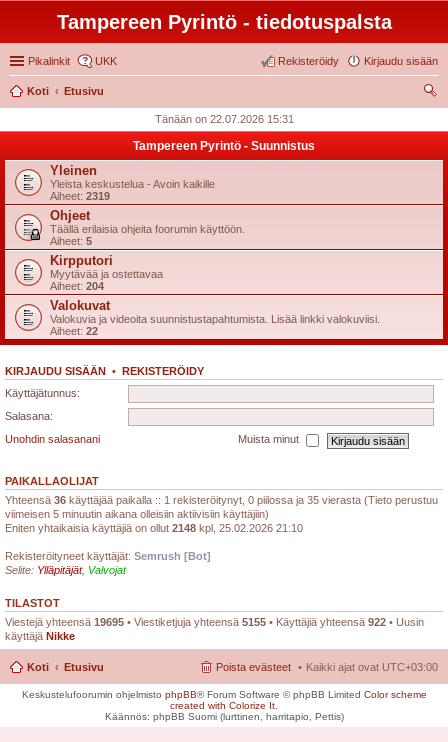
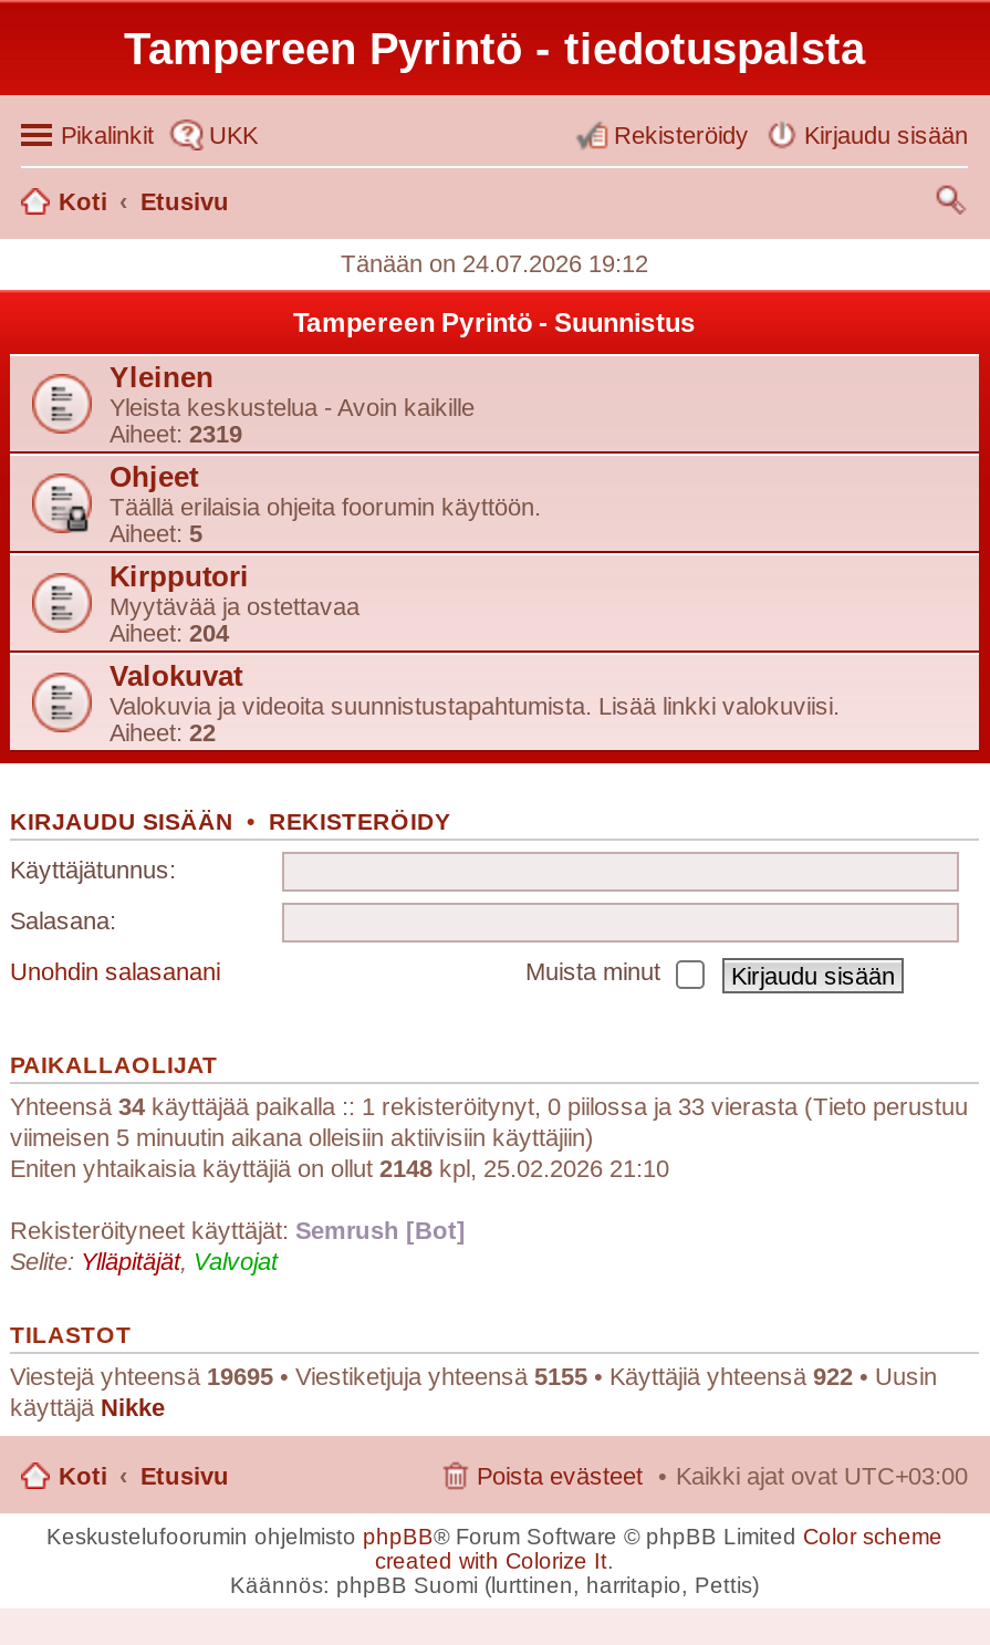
- Tänään on 22.07.2026 15:31
+ Tänään on 24.07.2026 19:12

- Yhteensä 36 käyttäjää paikalla :: 1 rekisteröitynyt, 0 piilossa ja 35 vierasta (Tieto perustuu
+ Yhteensä 34 käyttäjää paikalla :: 1 rekisteröitynyt, 0 piilossa ja 33 vierasta (Tieto perustuu
